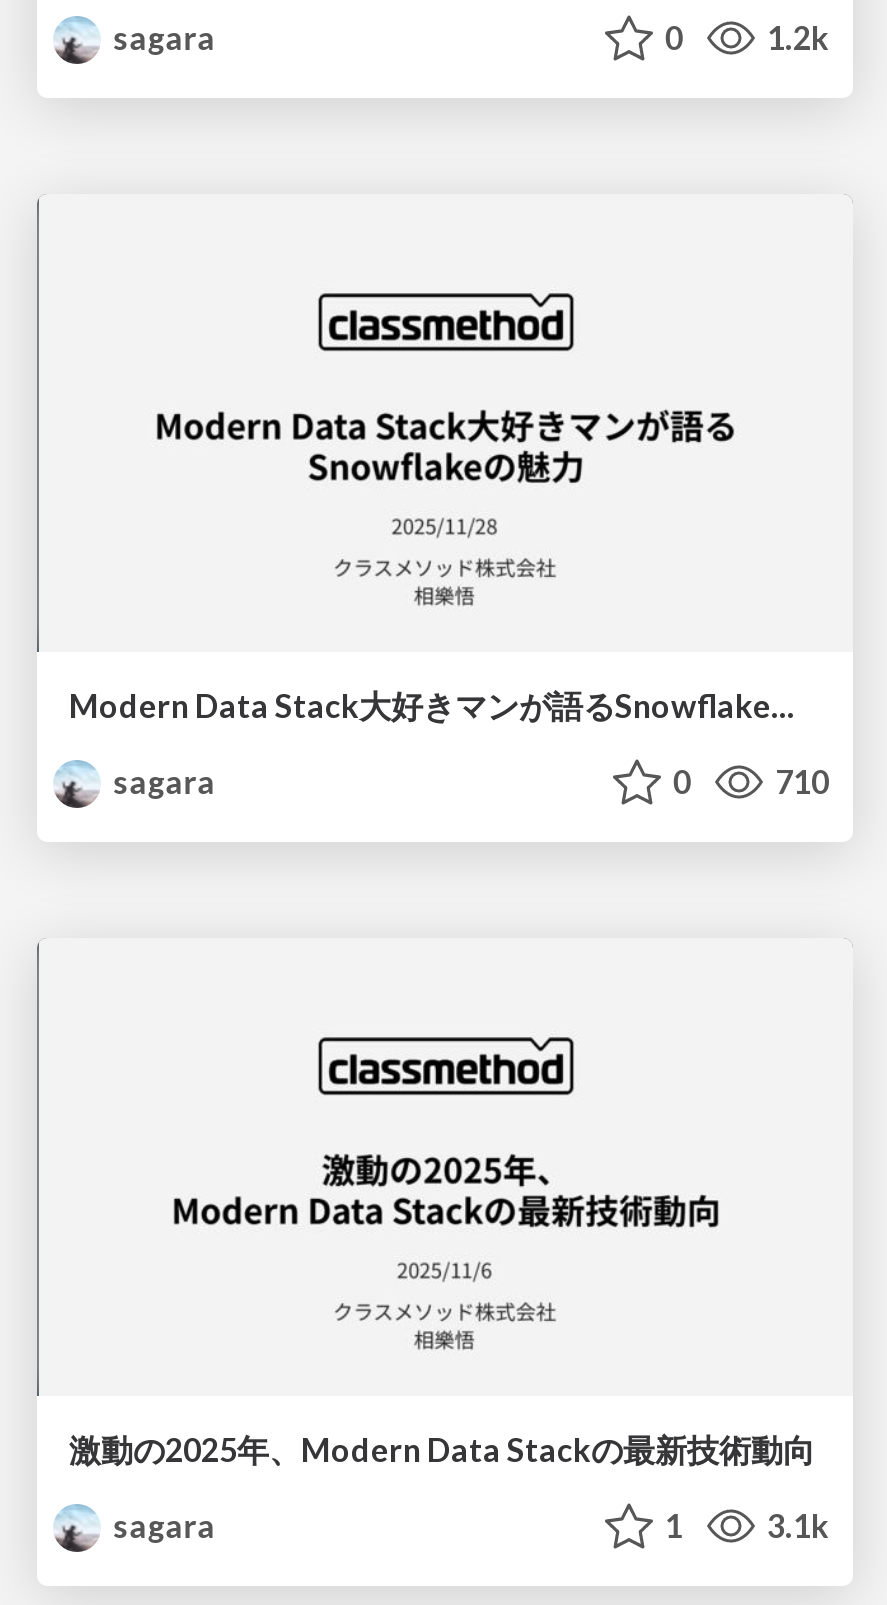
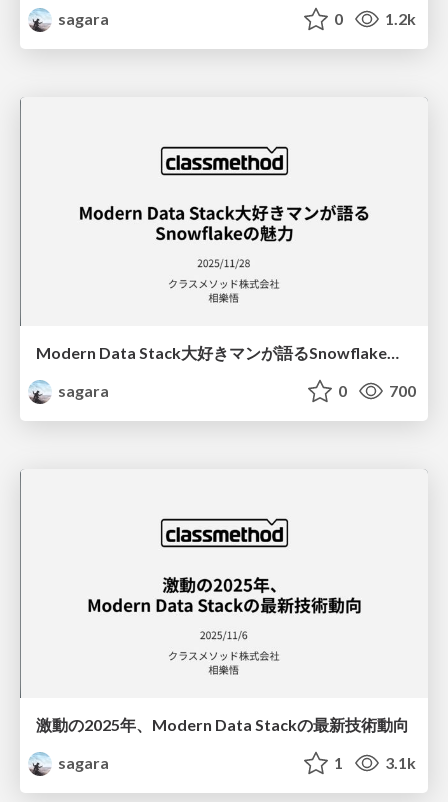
- 710
+ 700
